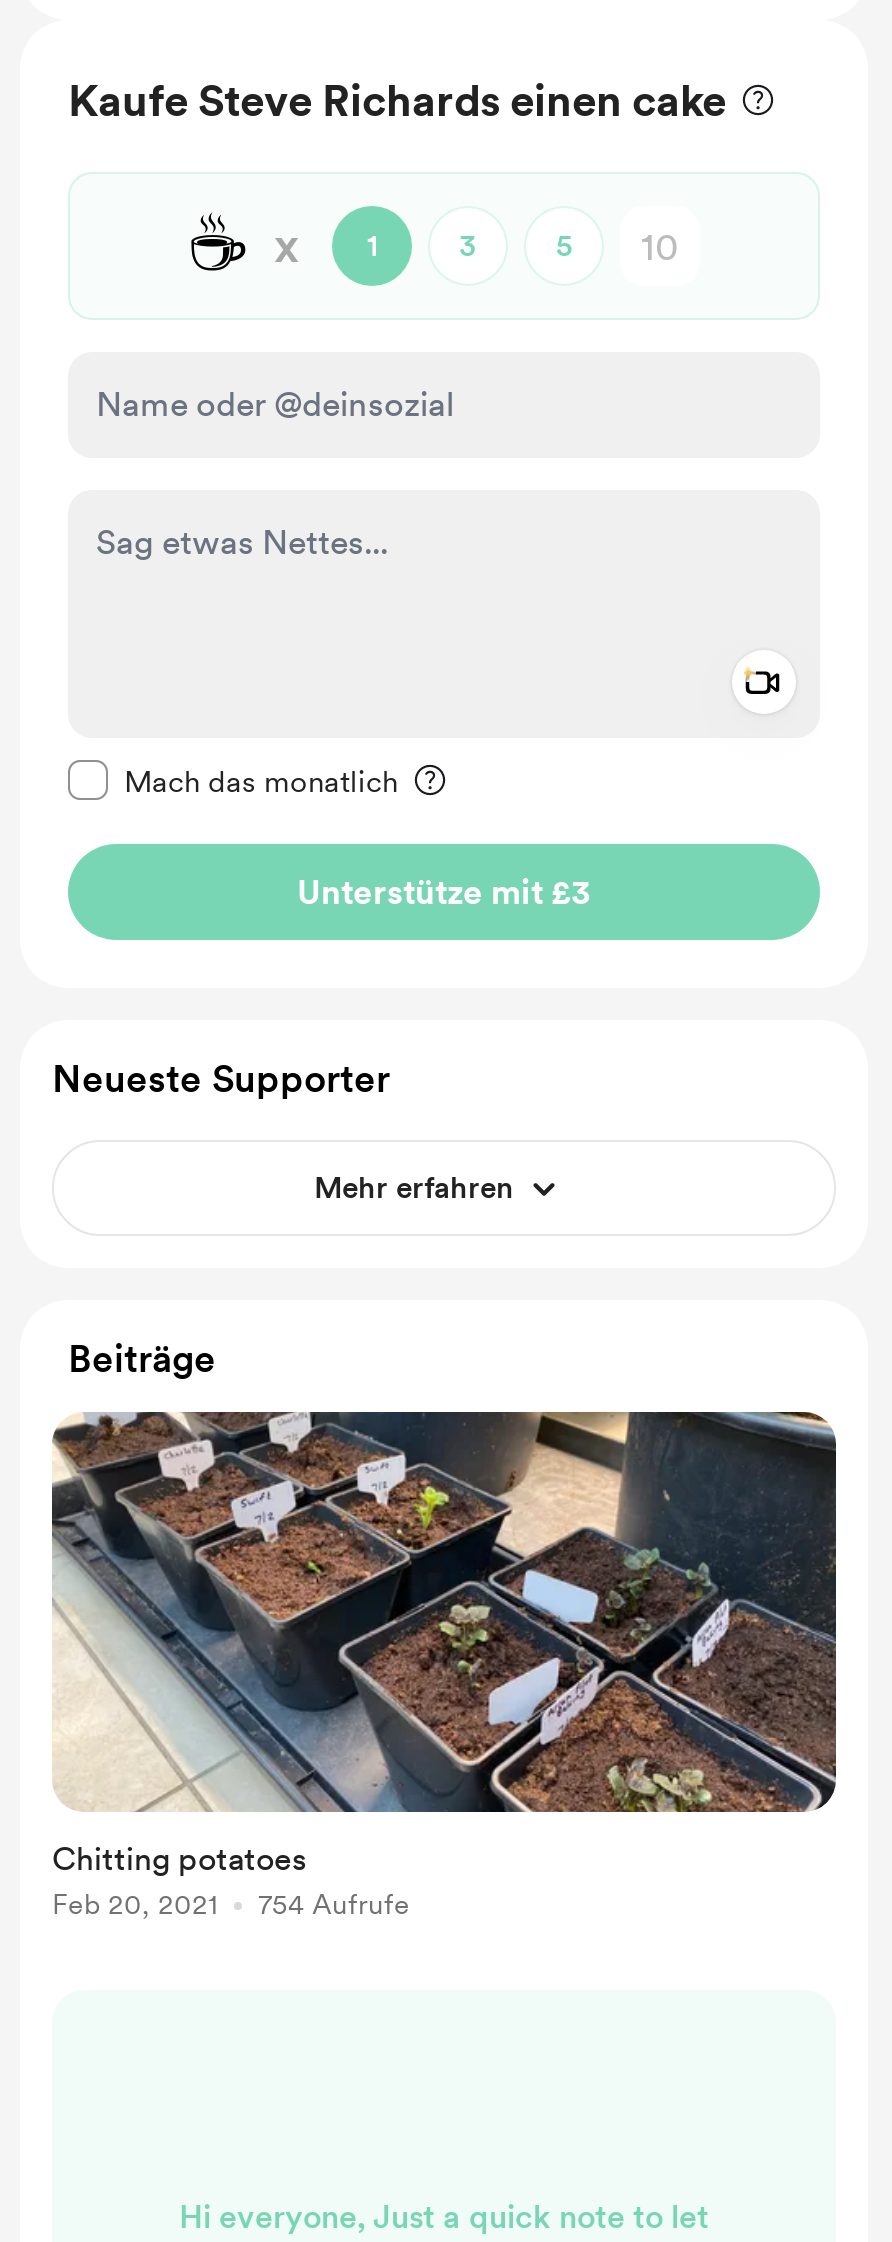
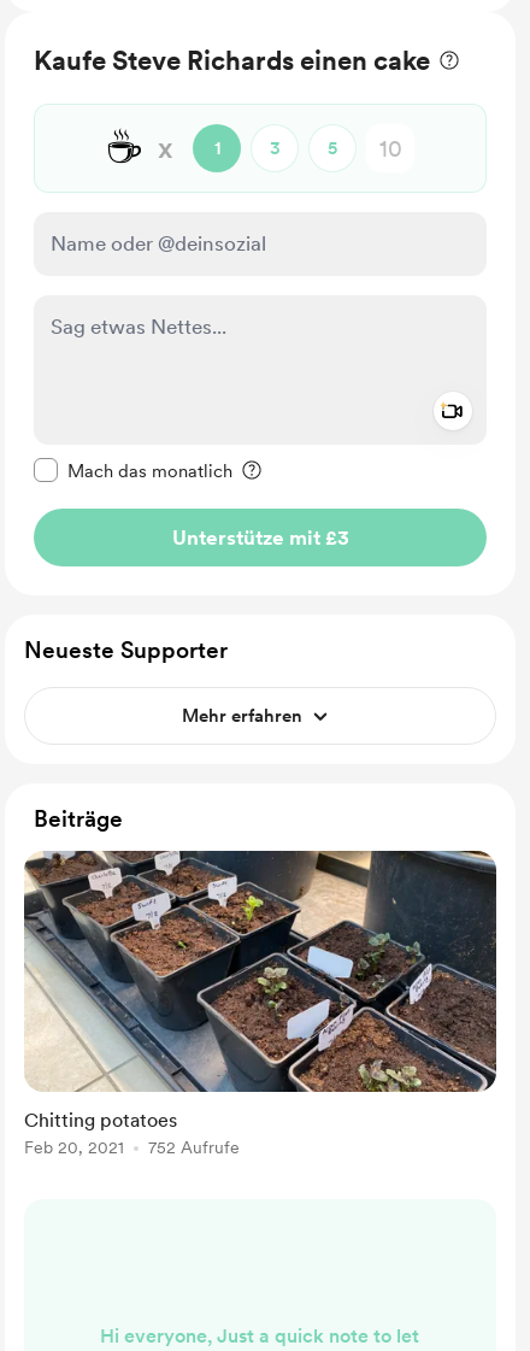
- Feb 20, 2021 754 Aufrufe
+ Feb 20, 2021 752 Aufrufe
